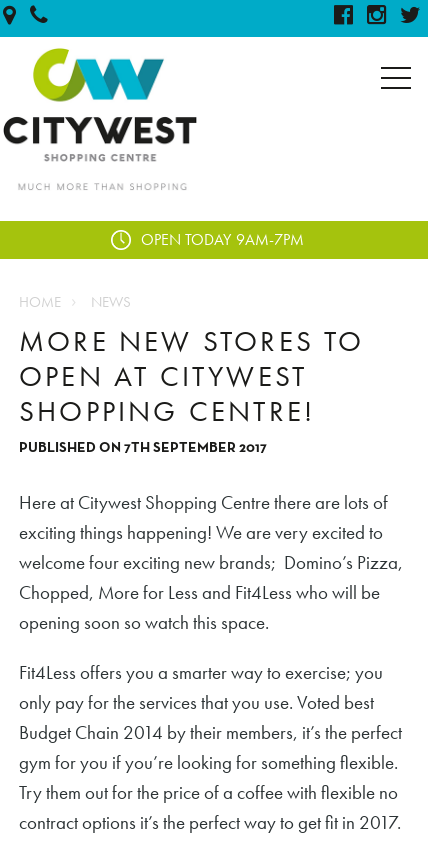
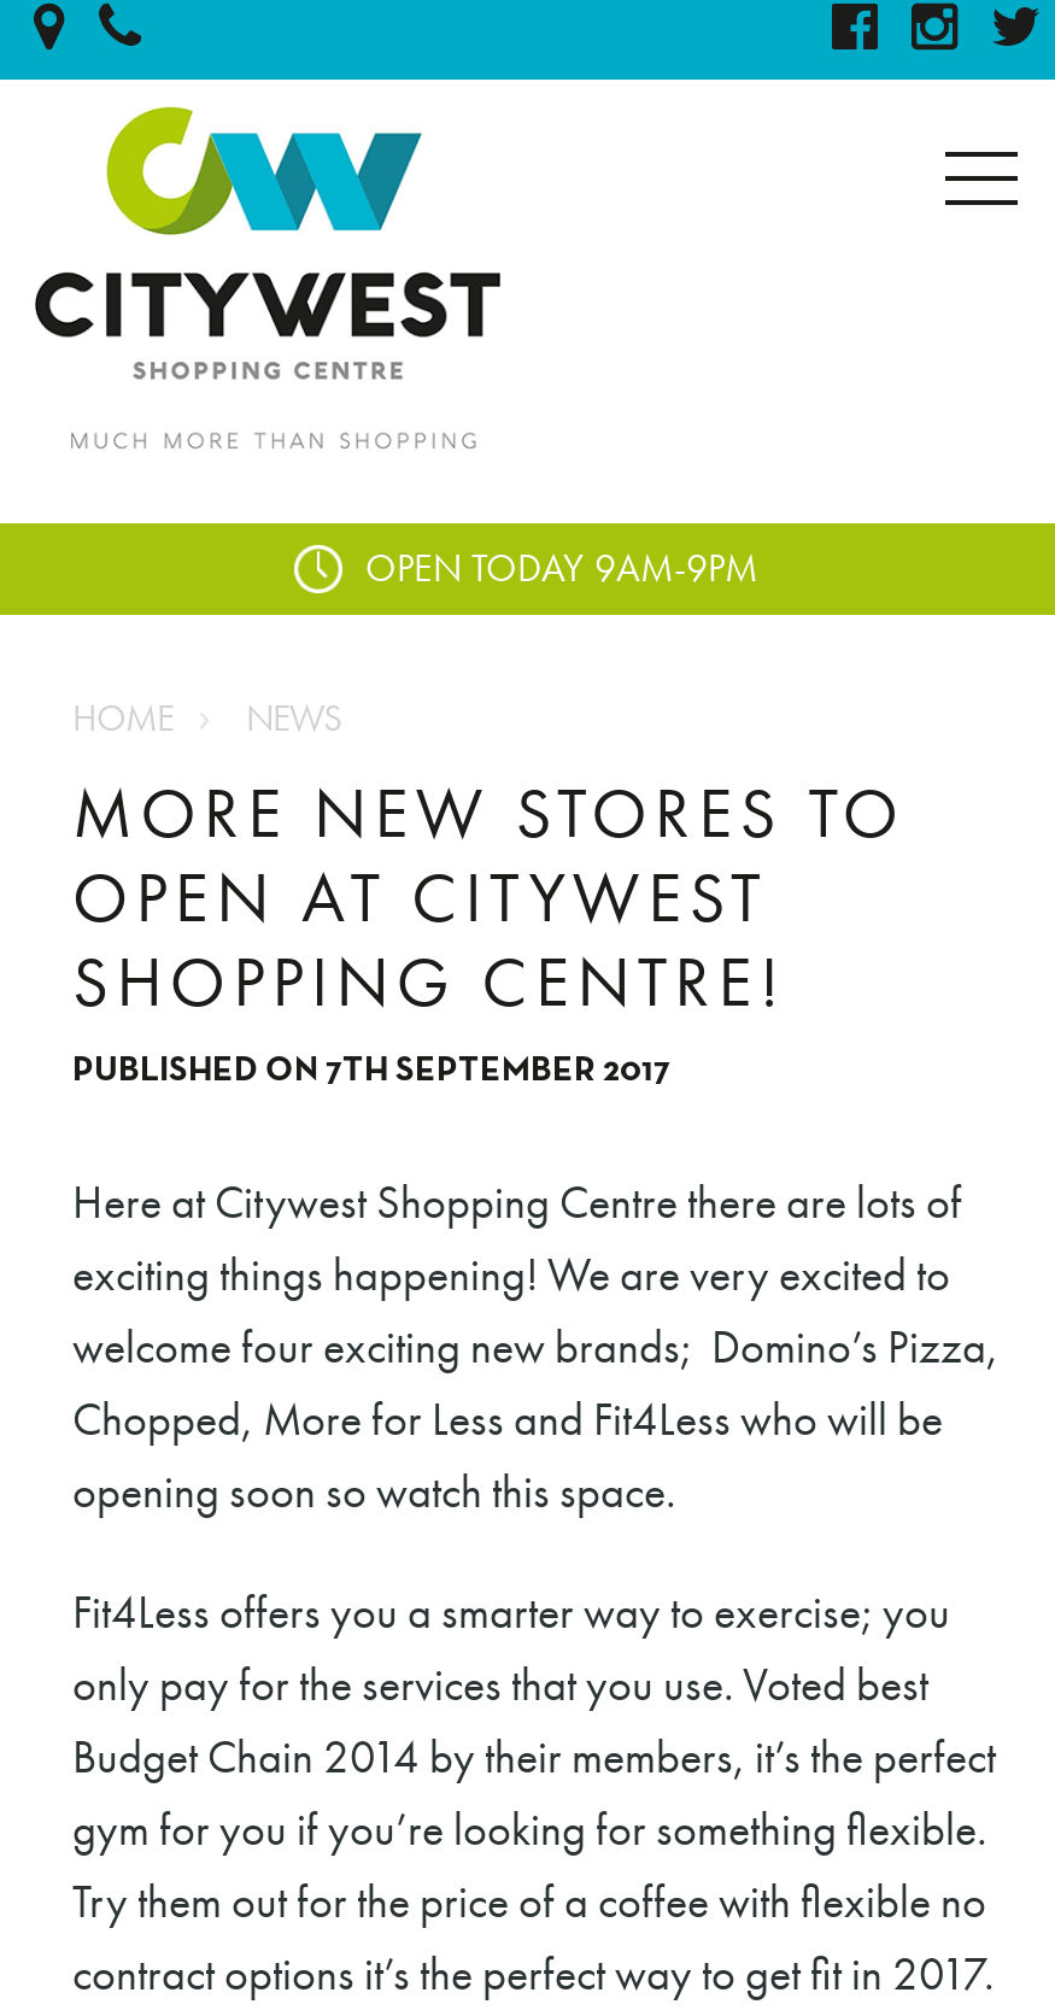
- OPEN TODAY 9AM-7PM
+ OPEN TODAY 9AM-9PM
